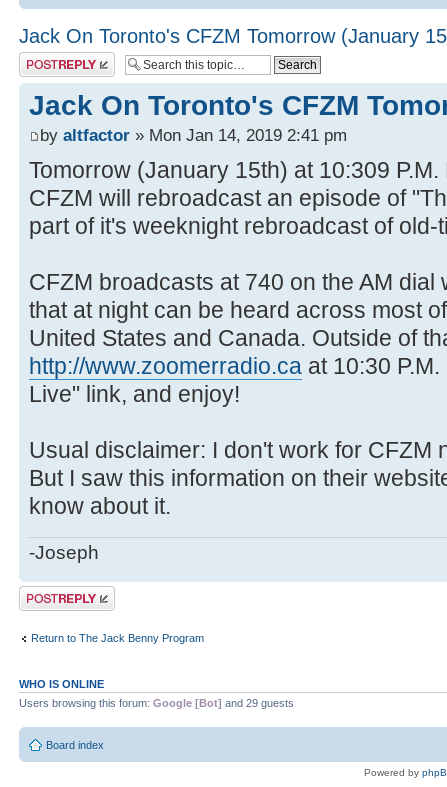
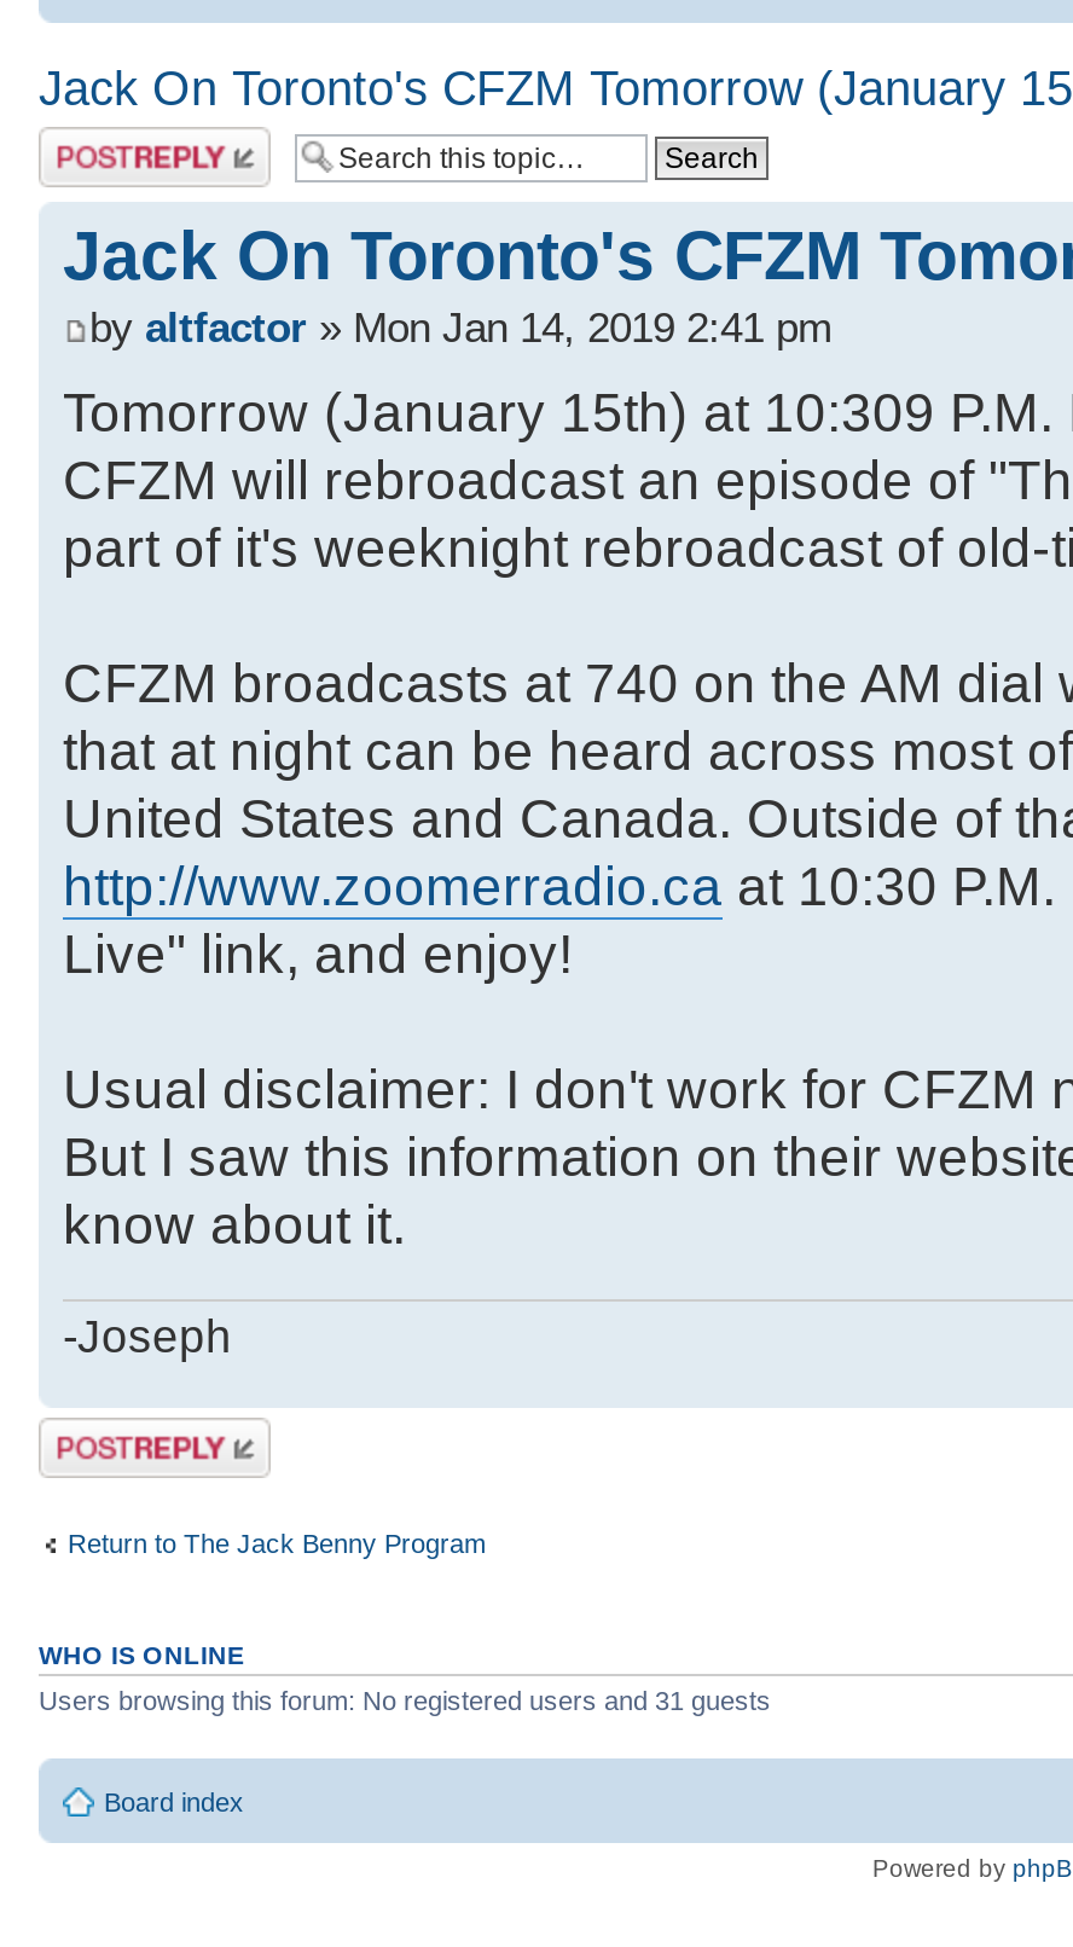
- Users browsing this forum: Google [Bot] and 29 guests
+ Users browsing this forum: No registered users and 31 guests
